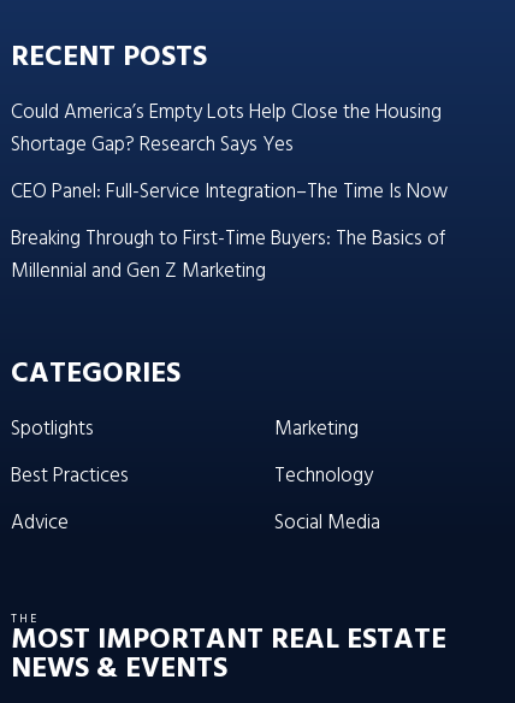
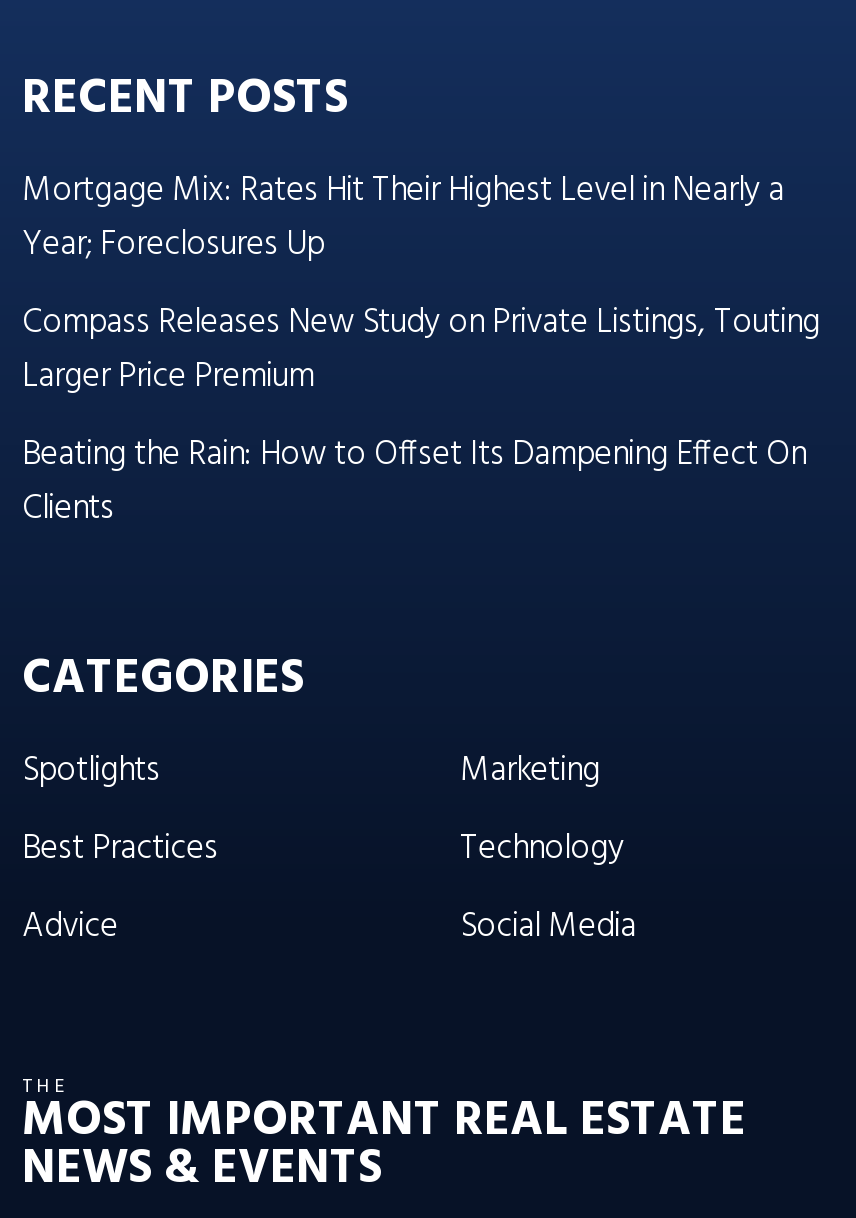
- Could America’s Empty Lots Help Close the Housing
- Shortage Gap? Research Says Yes
- CEO Panel: Full-Service Integration–The Time Is Now
- Breaking Through to First-Time Buyers: The Basics of
- Millennial and Gen Z Marketing
+ Mortgage Mix: Rates Hit Their Highest Level in Nearly a
+ Year; Foreclosures Up
+ Compass Releases New Study on Private Listings, Touting
+ Larger Price Premium
+ Beating the Rain: How to Offset Its Dampening Effect On
+ Clients
